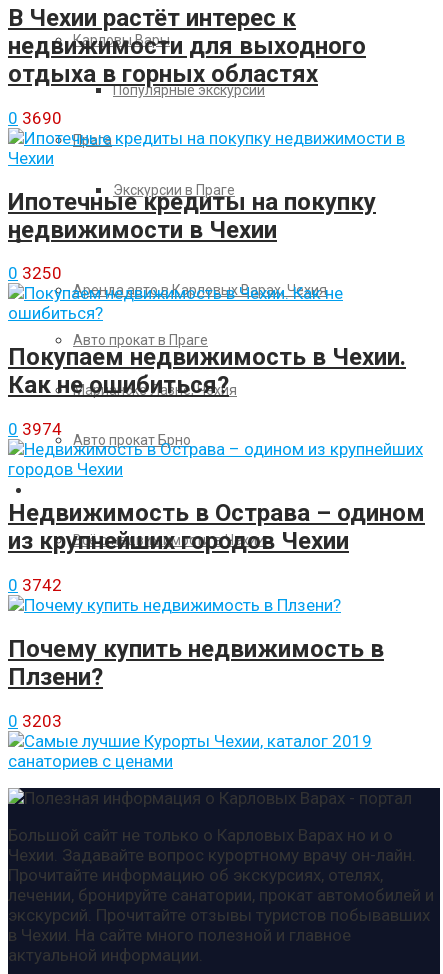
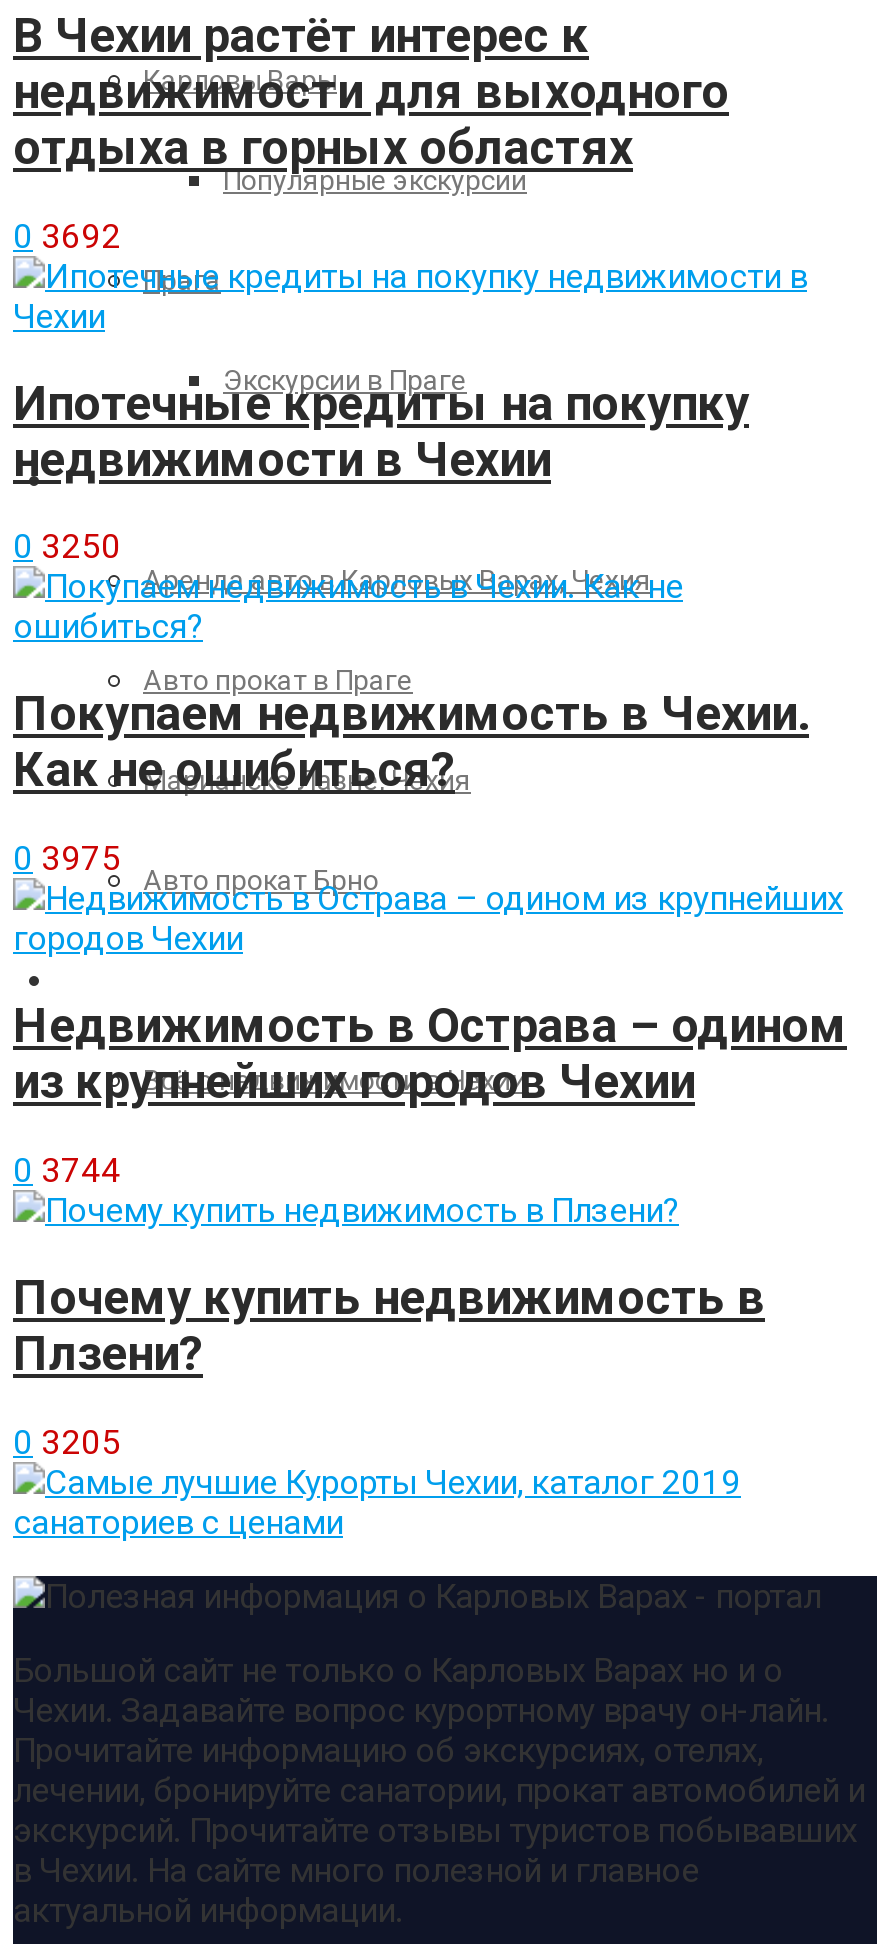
- 0 3690
+ 0 3692

- 0 3974
+ 0 3975

- 0 3742
+ 0 3744

- 0 3203
+ 0 3205
